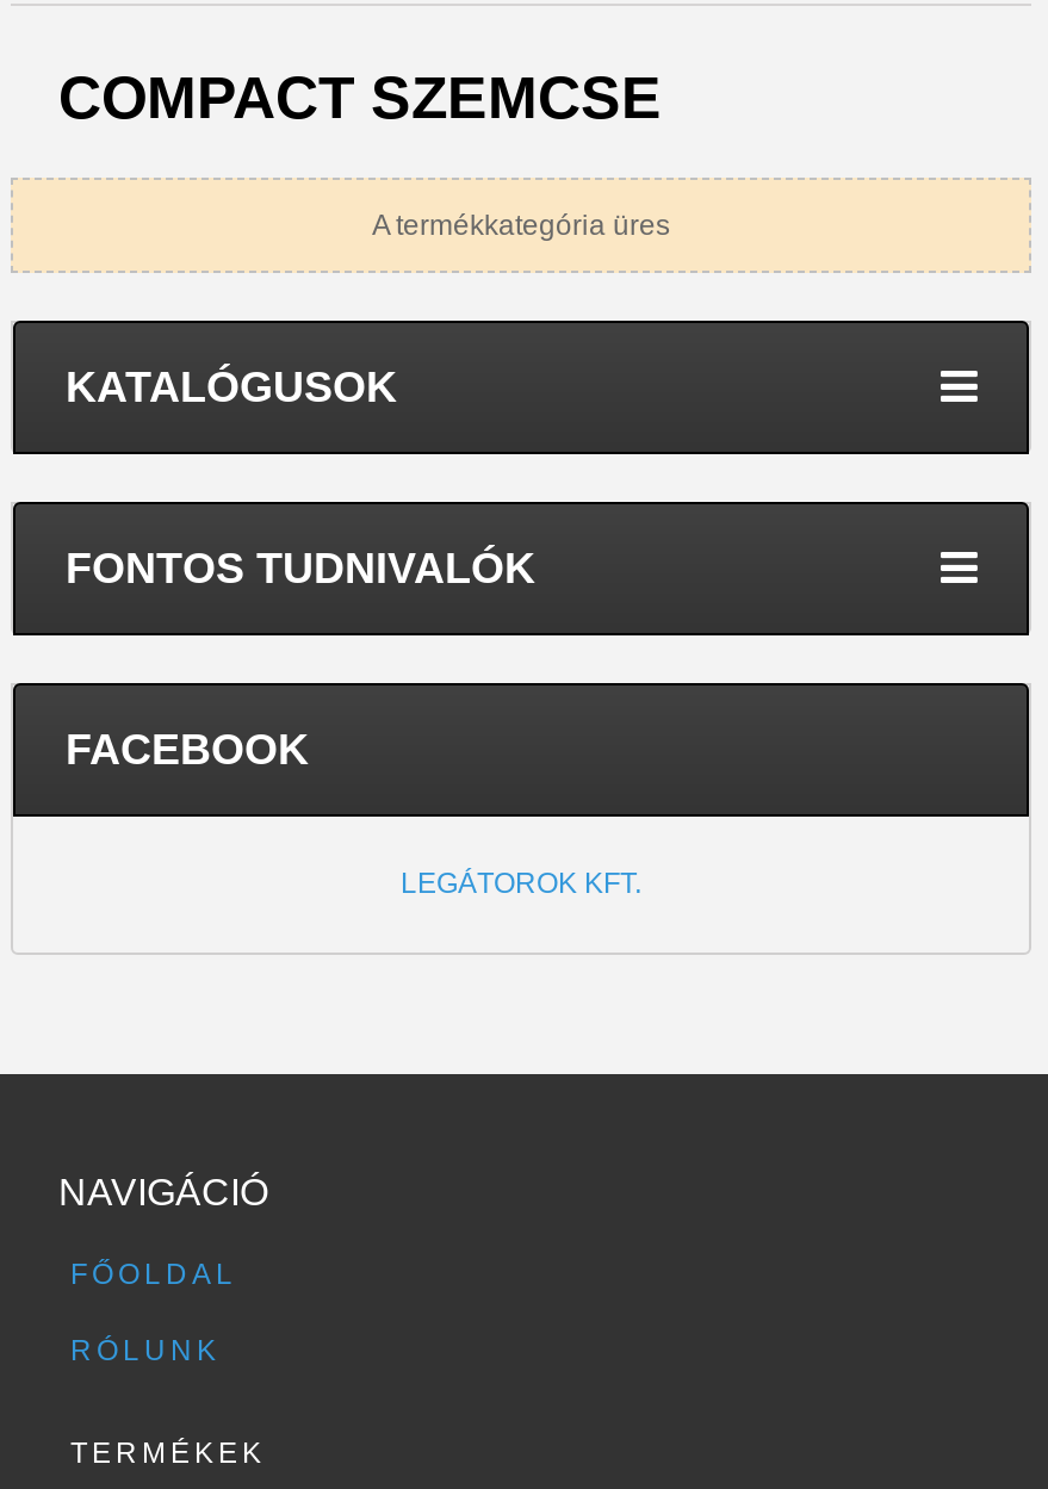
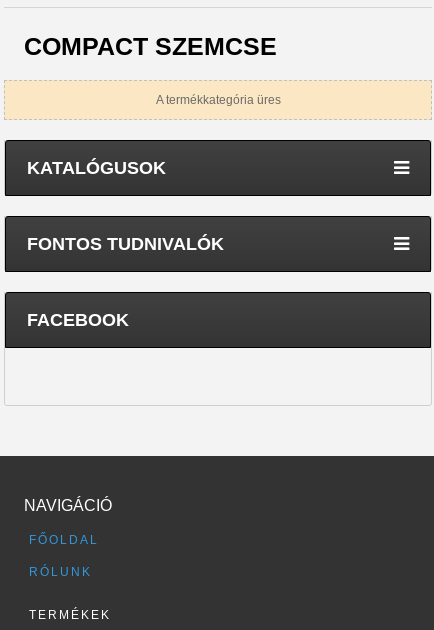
- LEGÁTOROK KFT.
